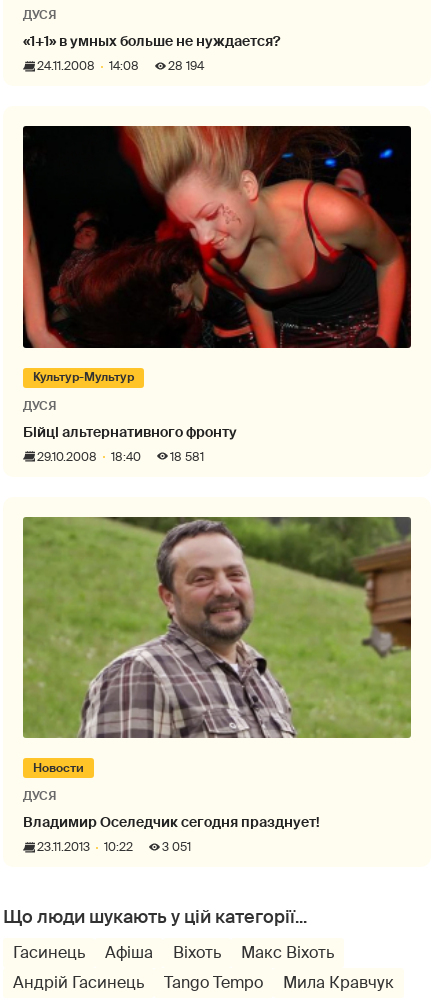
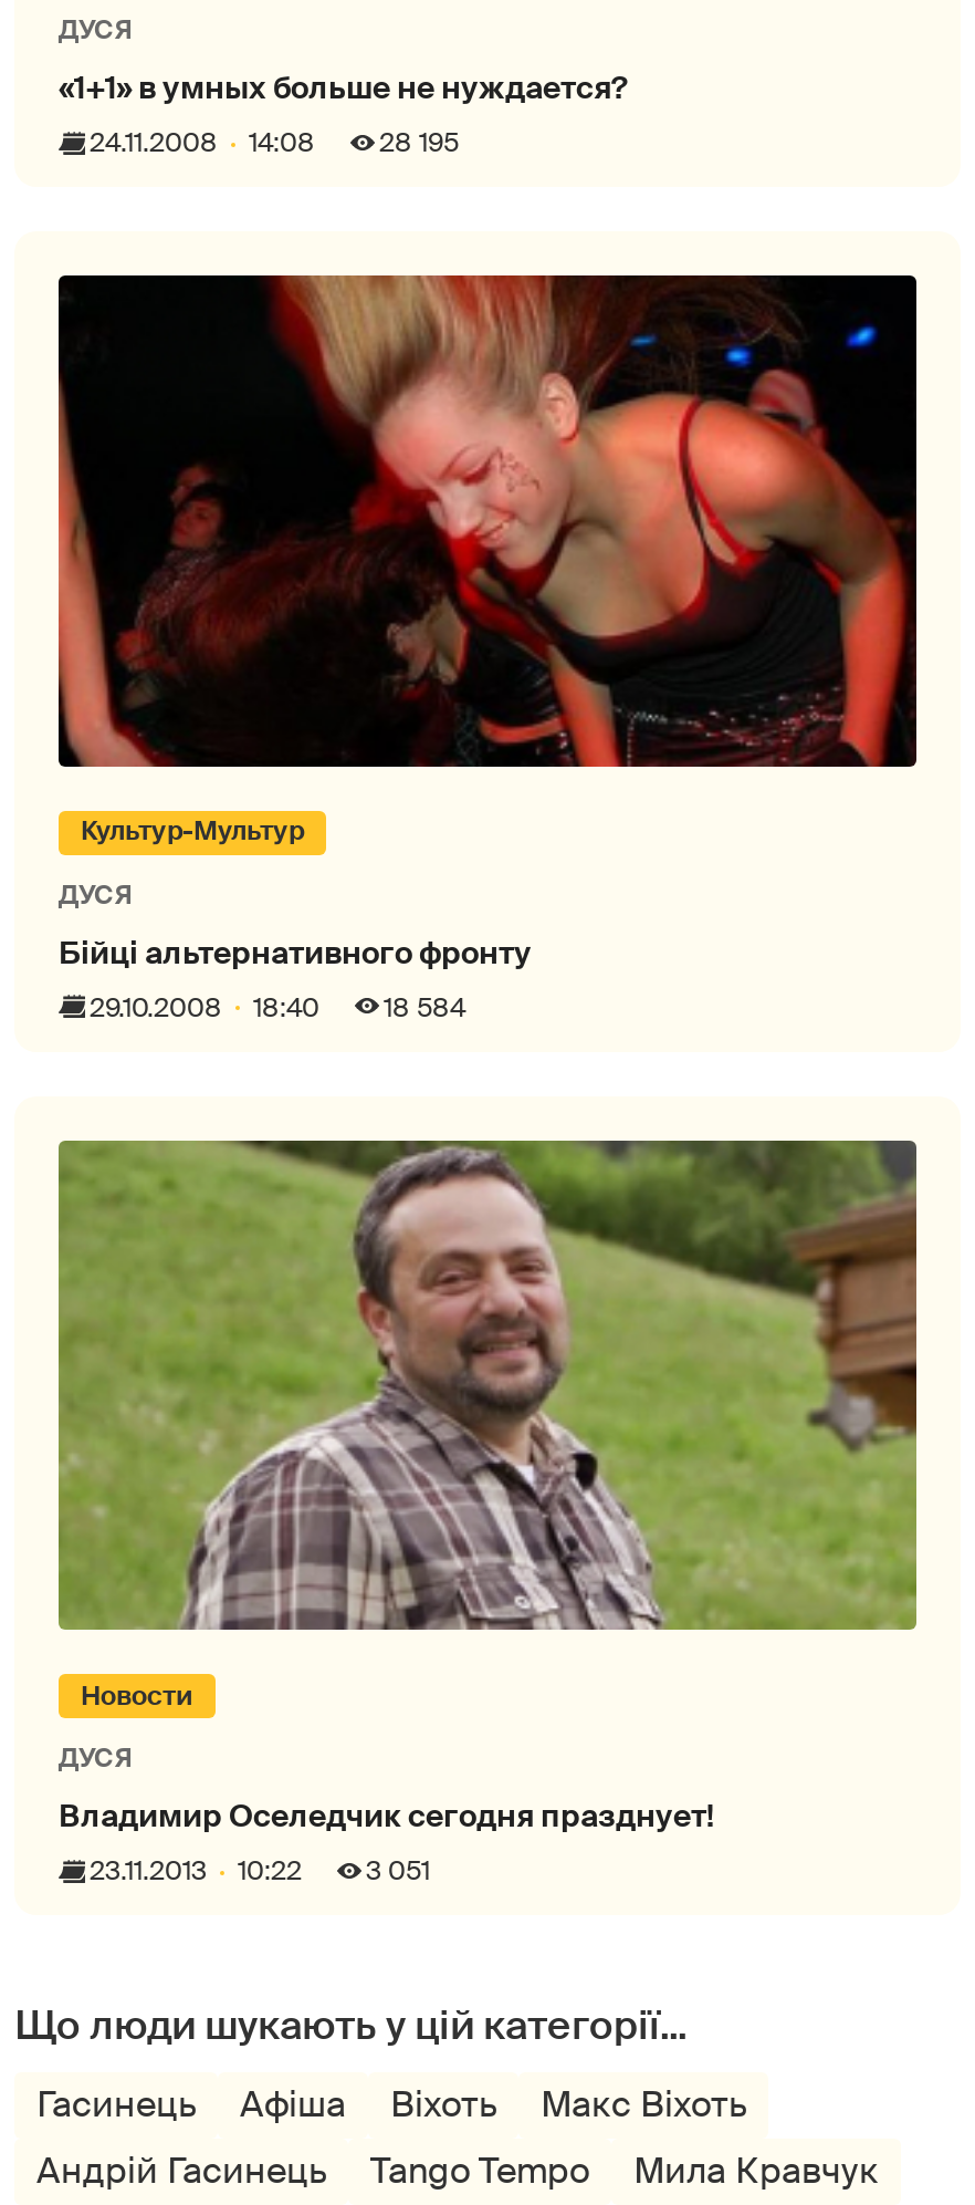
- 24.11.2008 14:08 28 194
+ 24.11.2008 14:08 28 195

- 29.10.2008 18:40 18 581
+ 29.10.2008 18:40 18 584
